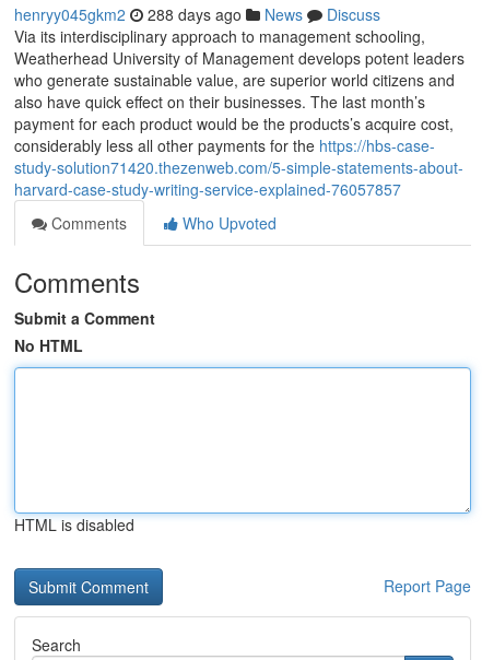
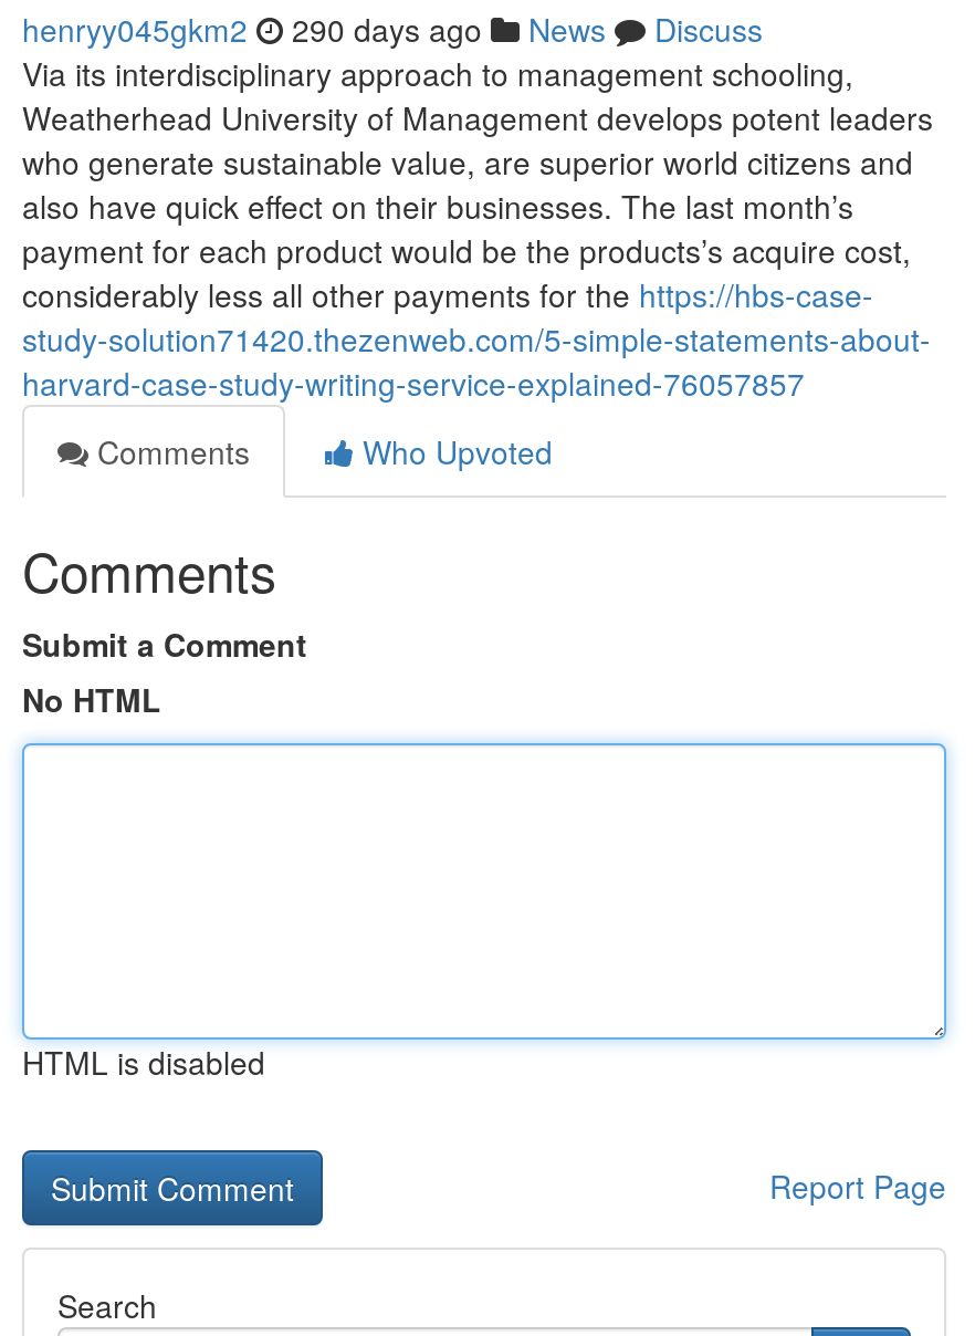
- henryy045gkm2 288 days ago News Discuss
+ henryy045gkm2 290 days ago News Discuss
